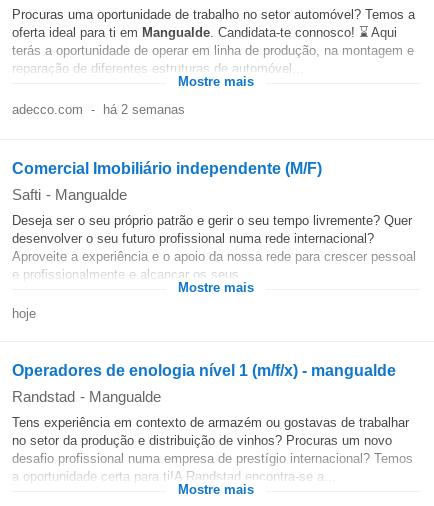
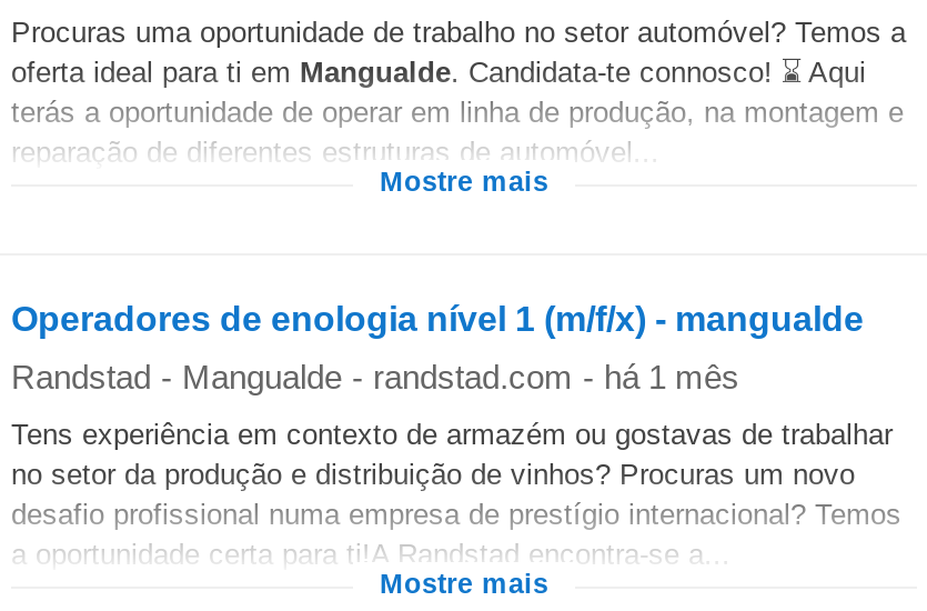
- adecco.com - há 2 semanas

- Comercial Imobiliário independente (M/F)
- Safti - Mangualde
- Deseja ser o seu próprio patrão e gerir o seu tempo livremente? Quer
- desenvolver o seu futuro profissional numa rede internacional?
- Aproveite a experiência e o apoio da nossa rede para crescer pessoal
- e profissionalmente e alcançar os seus...
- Mostre mais
- hoje

- Randstad - Mangualde
+ Randstad - Mangualde - randstad.com - há 1 mês
